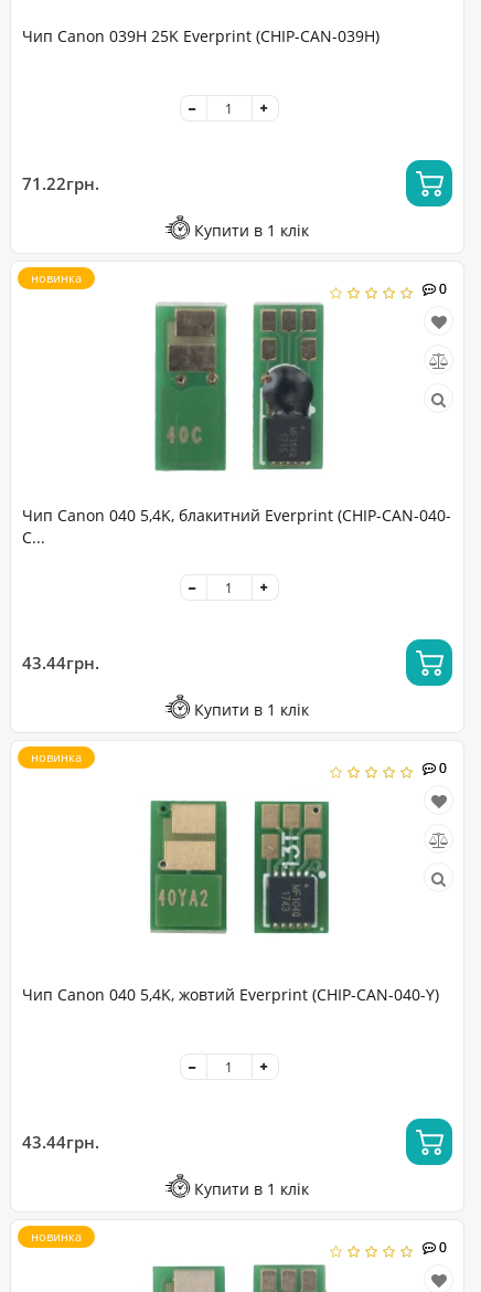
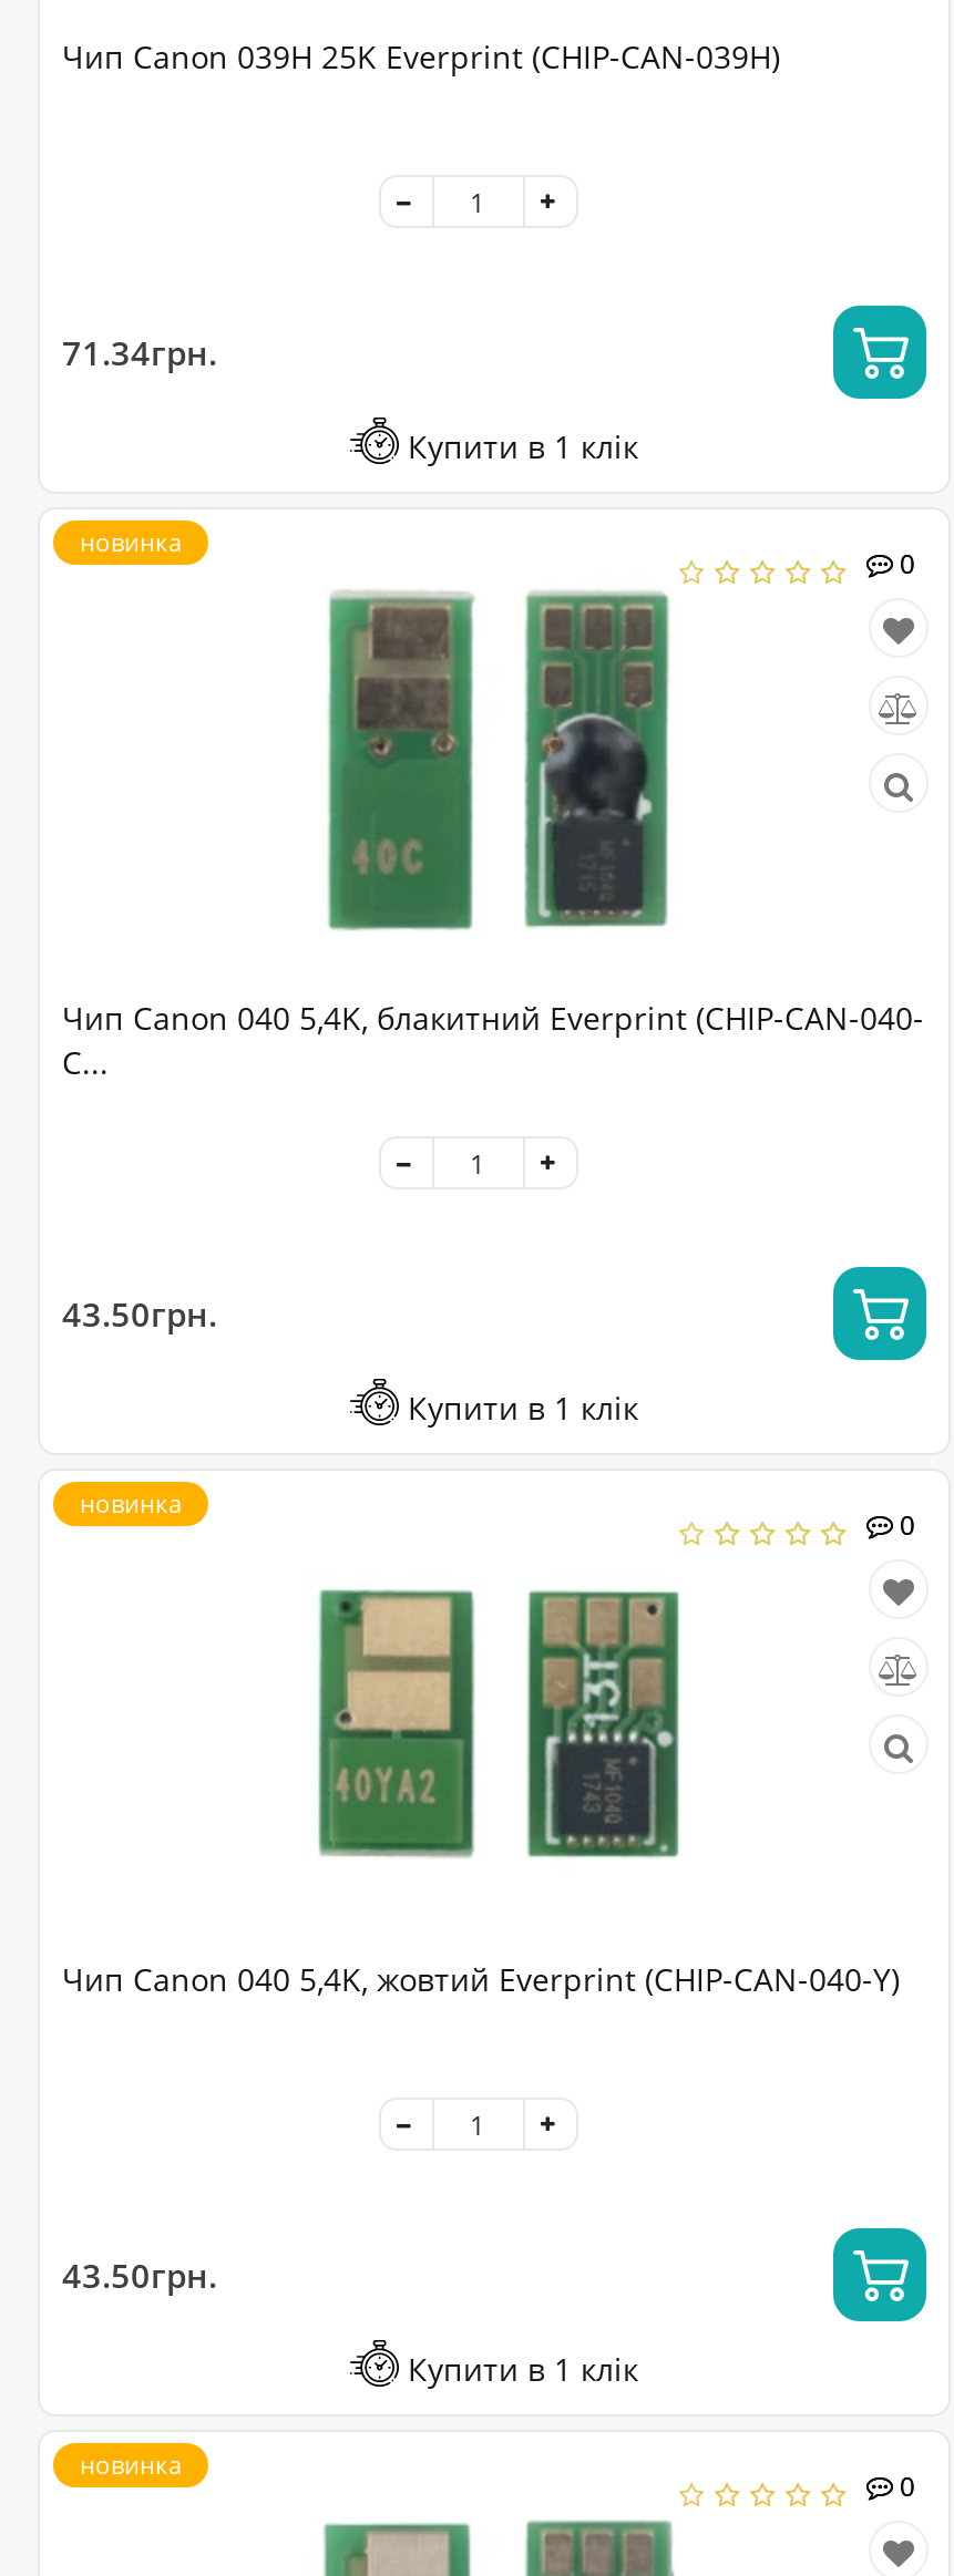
- 71.22грн.
+ 71.34грн.

- 43.44грн.
+ 43.50грн.

- 43.44грн.
+ 43.50грн.
